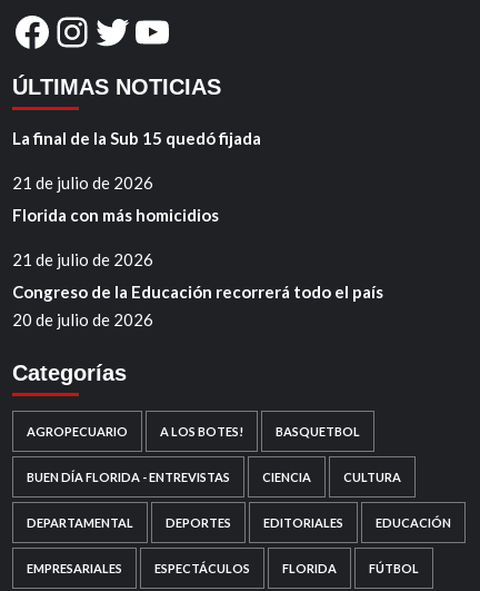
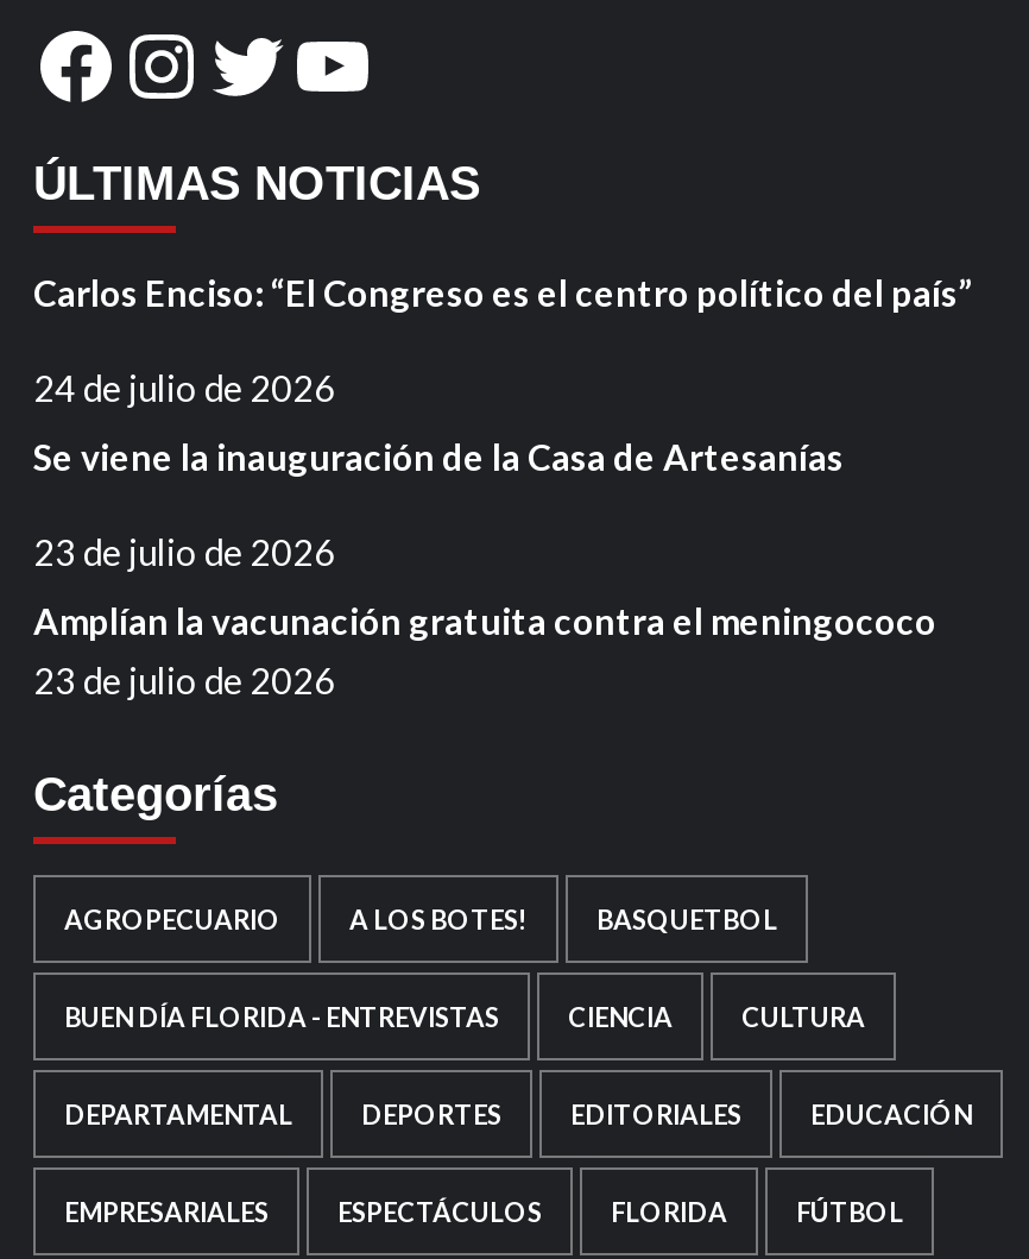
- La final de la Sub 15 quedó fijada
+ Carlos Enciso: “El Congreso es el centro político del país”

- 21 de julio de 2026
+ 24 de julio de 2026

- Florida con más homicidios
+ Se viene la inauguración de la Casa de Artesanías

- 21 de julio de 2026
+ 23 de julio de 2026

- Congreso de la Educación recorrerá todo el país
- 20 de julio de 2026
+ Amplían la vacunación gratuita contra el meningococo
+ 23 de julio de 2026
